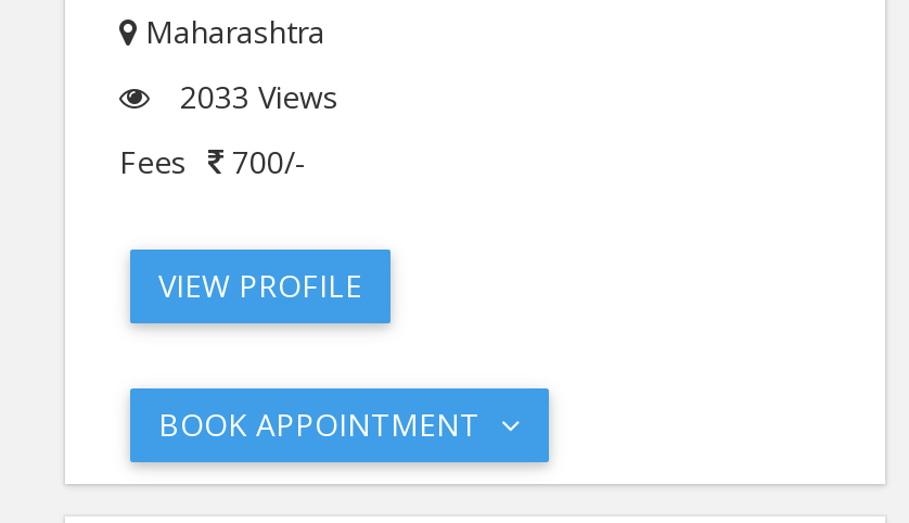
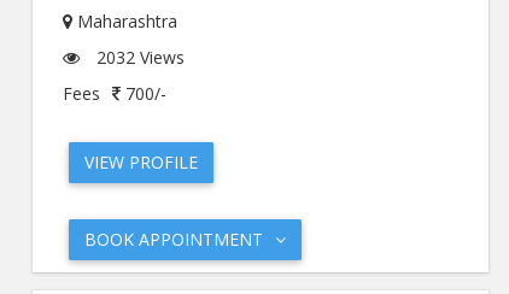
- 2033 Views
+ 2032 Views
